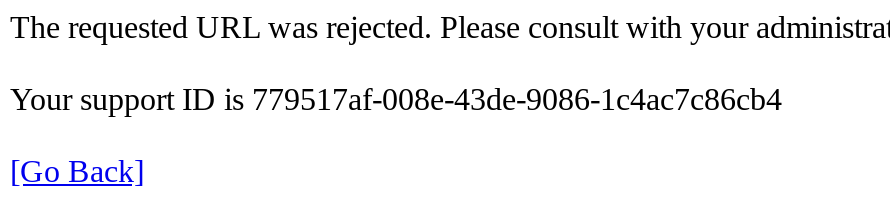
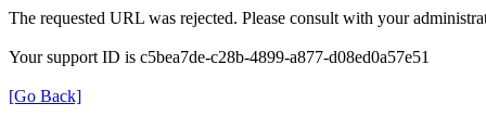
- Your support ID is 779517af-008e-43de-9086-1c4ac7c86cb4
+ Your support ID is c5bea7de-c28b-4899-a877-d08ed0a57e51
